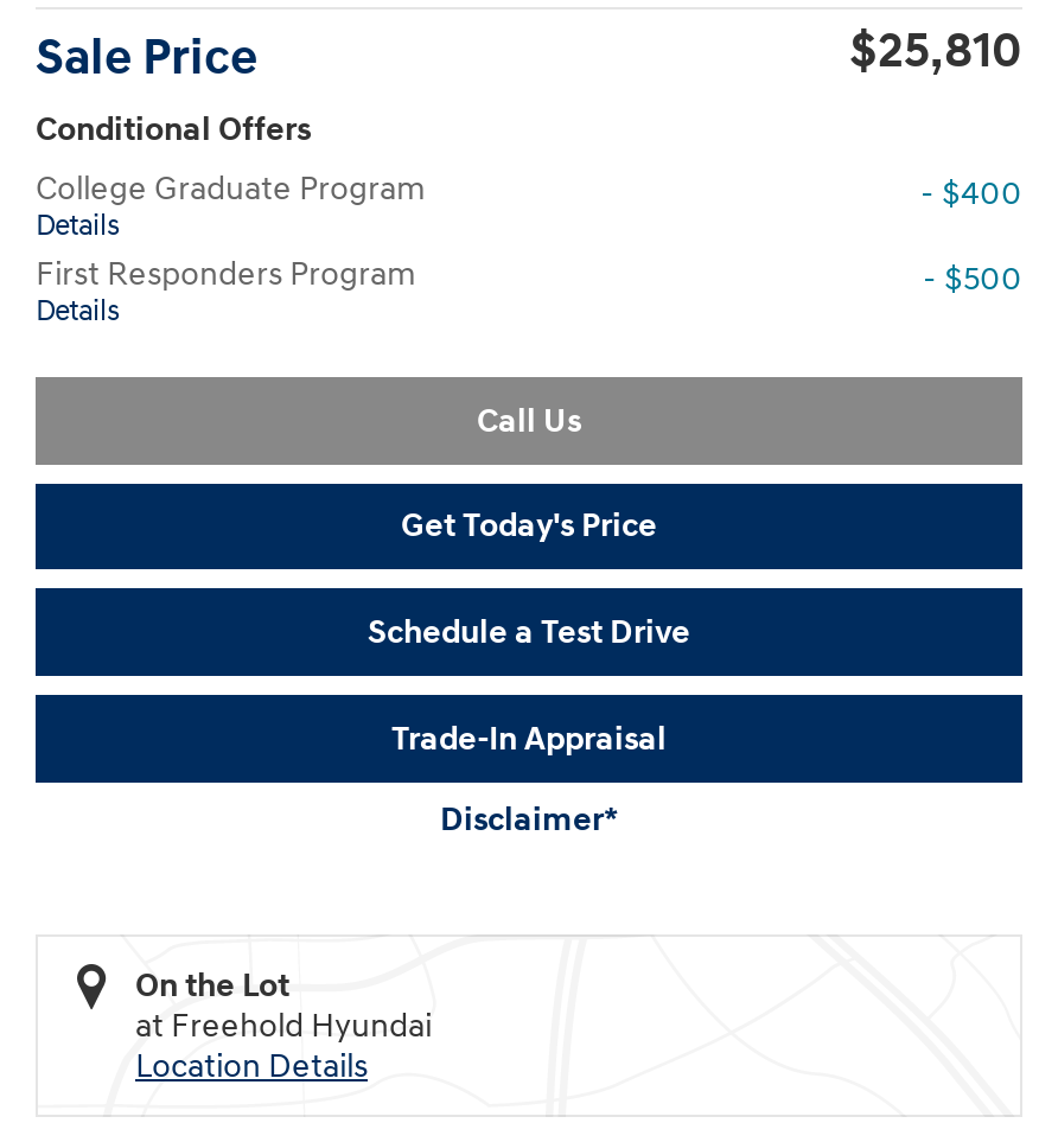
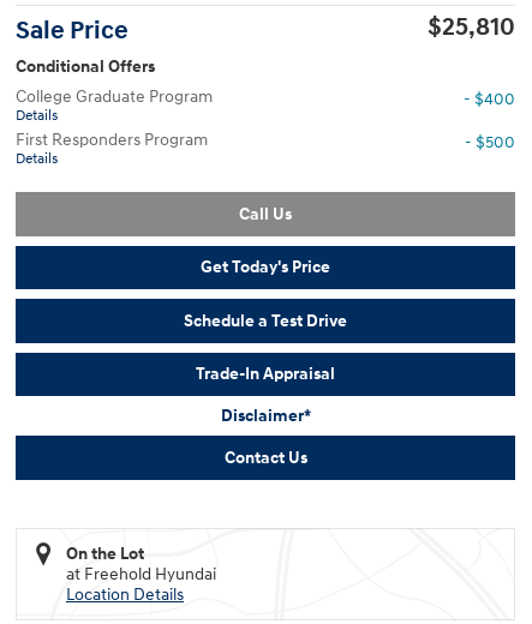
+ Contact Us
